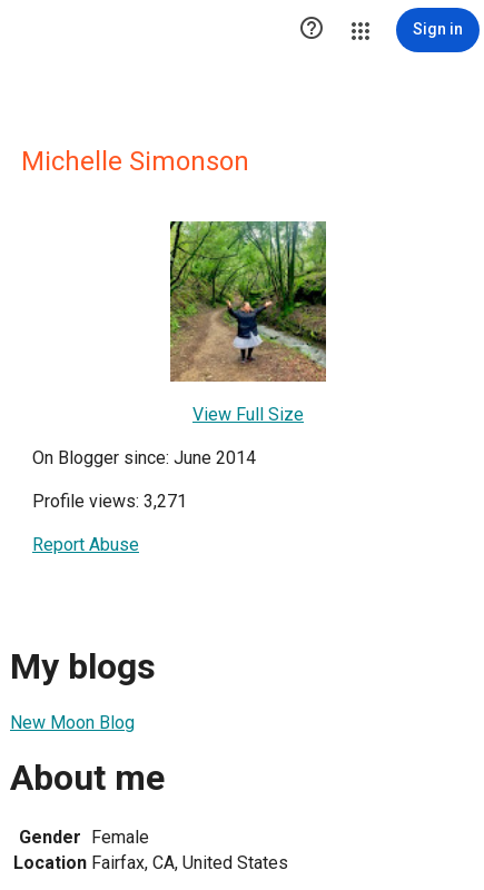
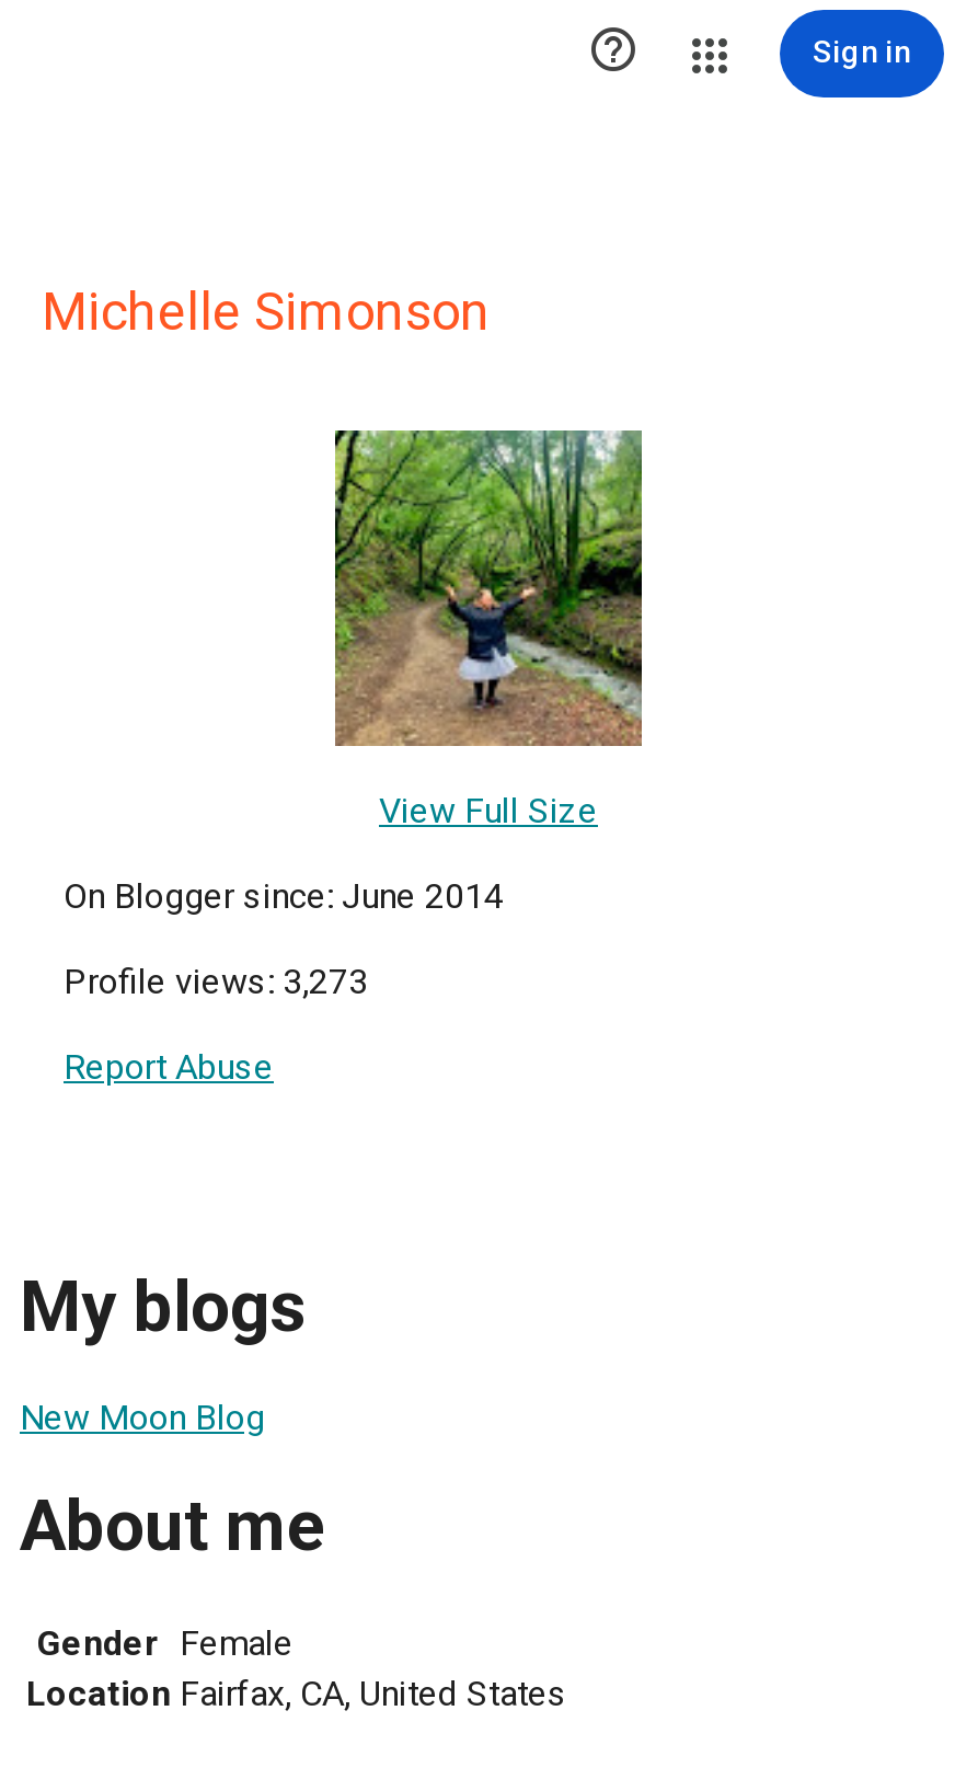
- Profile views: 3,271
+ Profile views: 3,273
